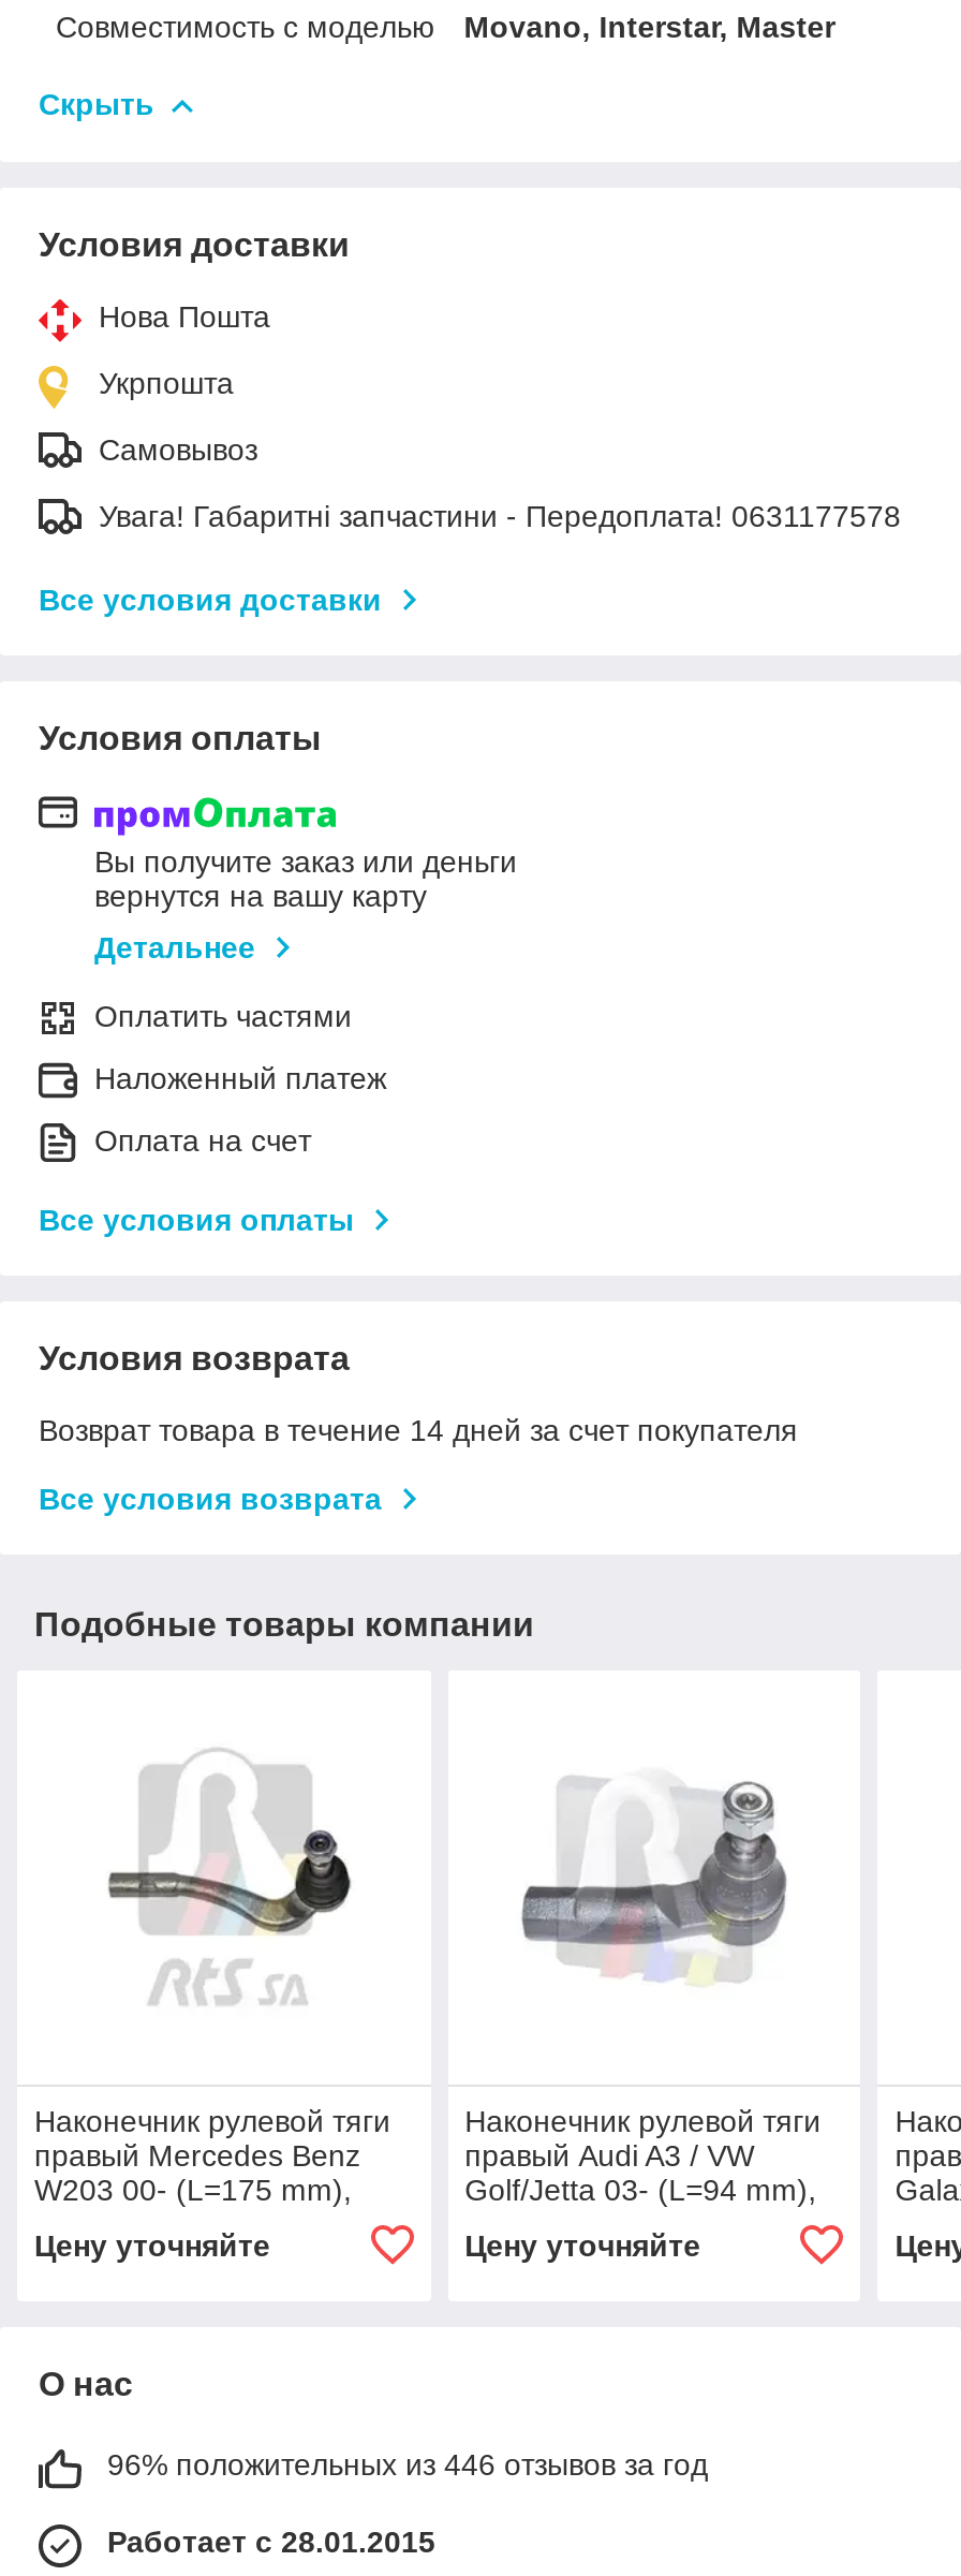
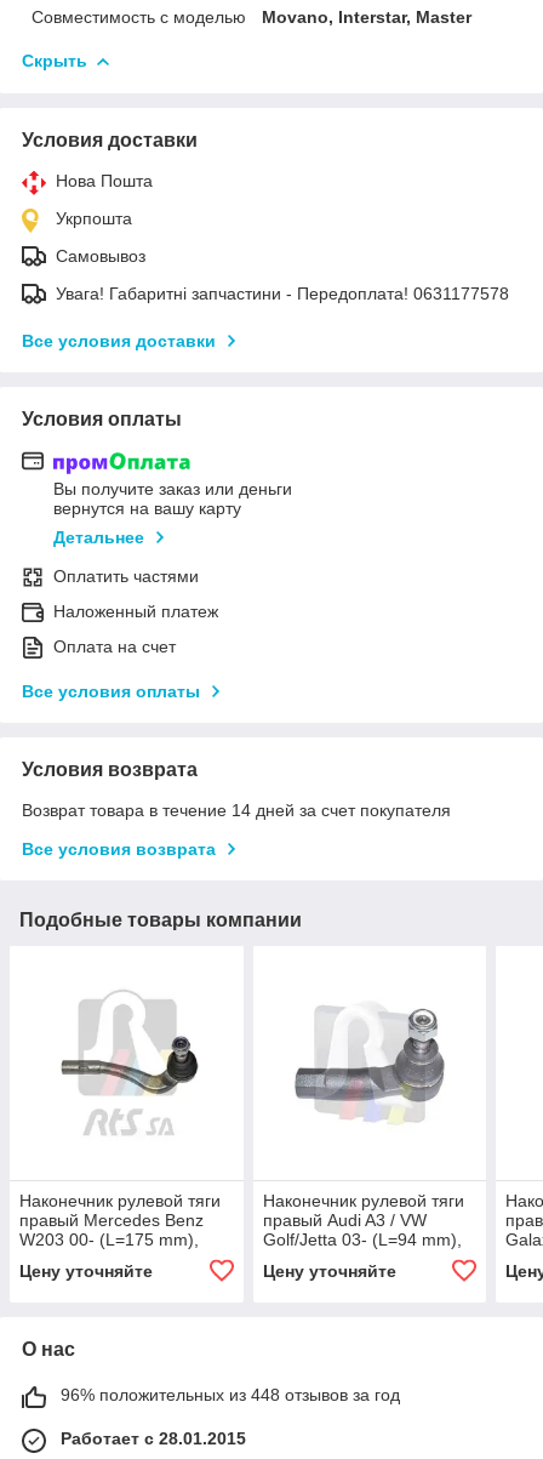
- 96% положительных из 446 отзывов за год
+ 96% положительных из 448 отзывов за год
